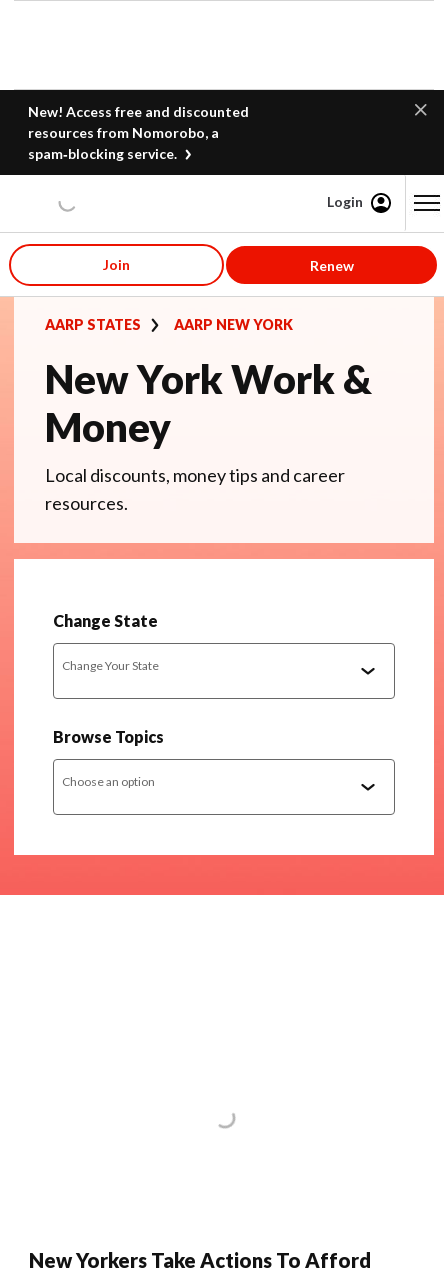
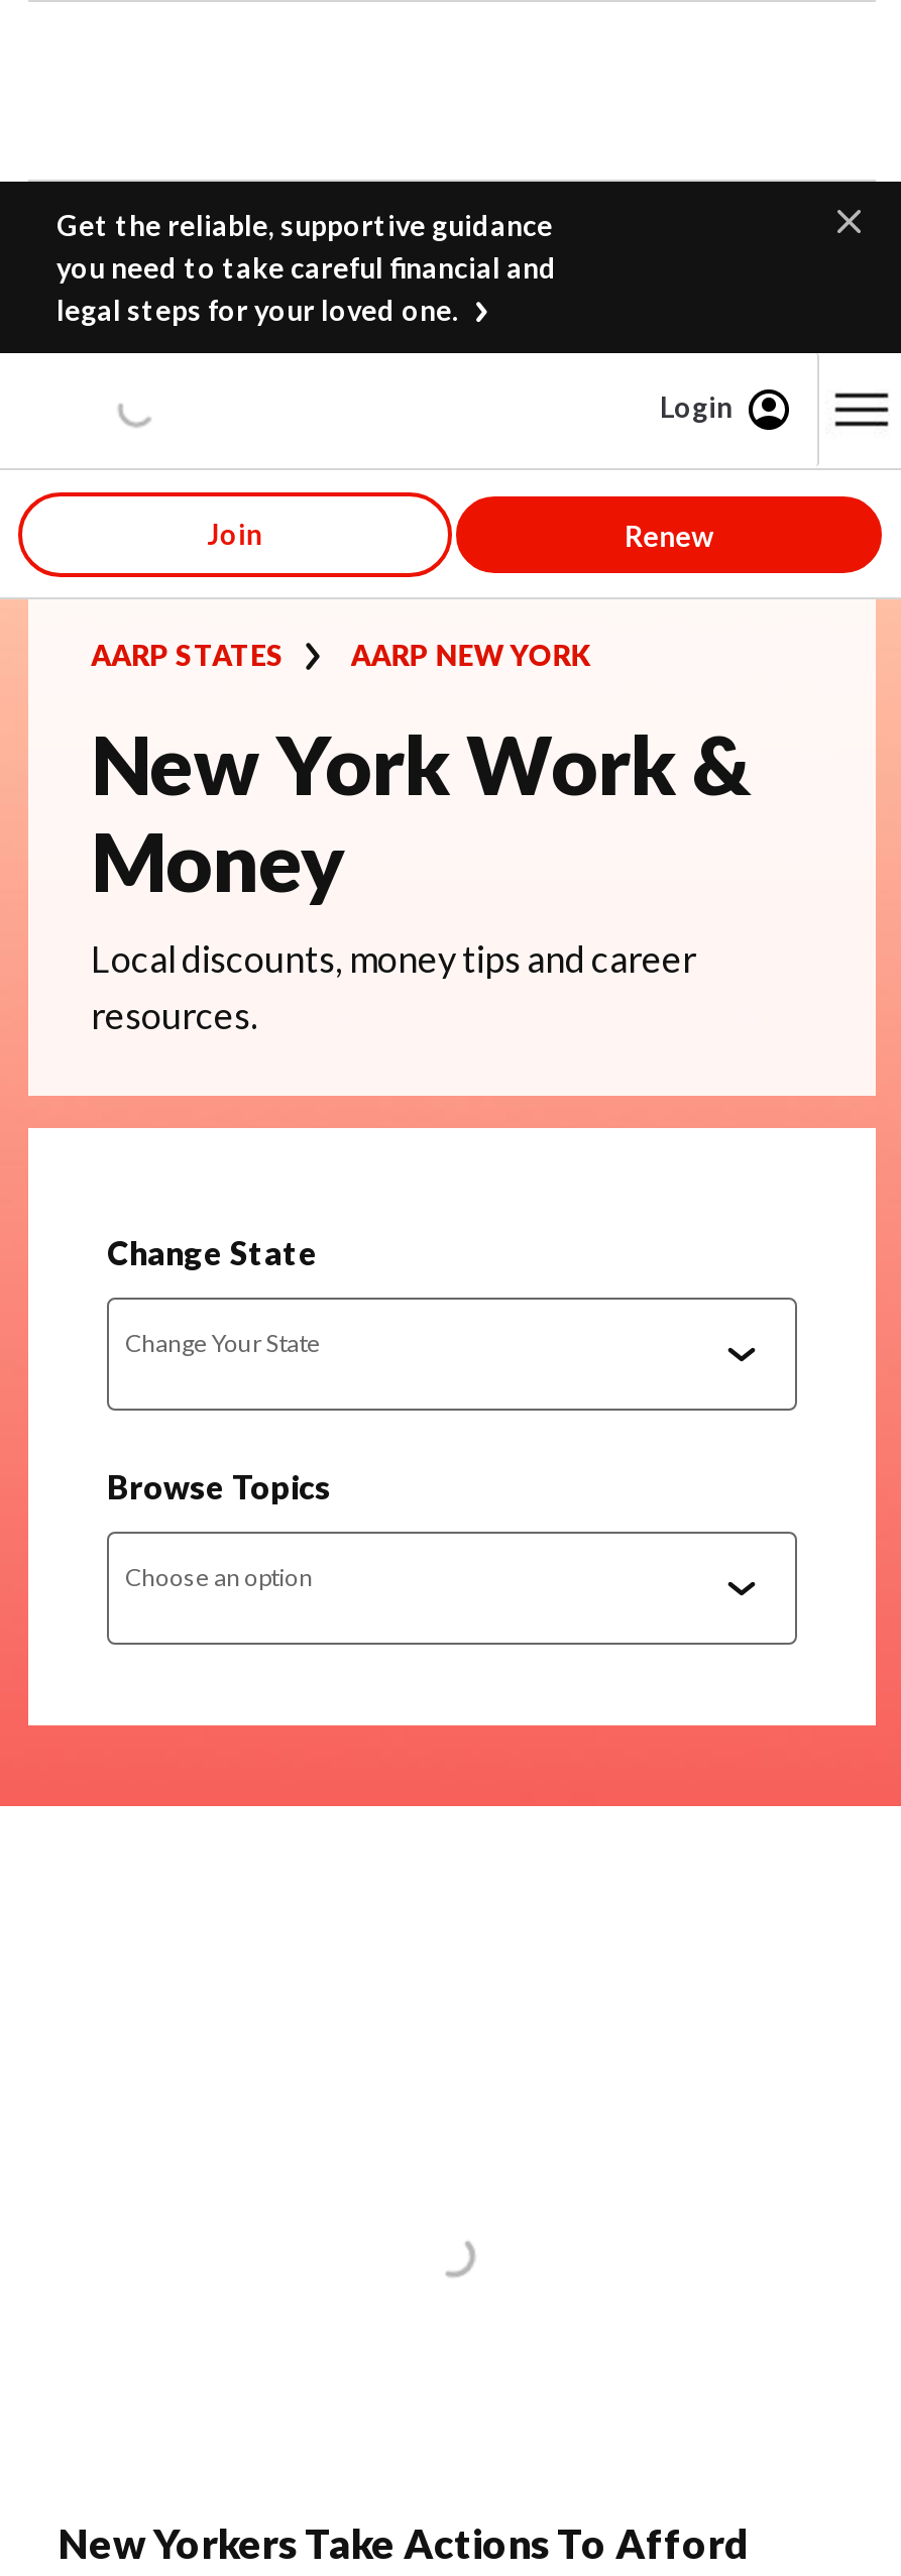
- New! Access free and discounted
- resources from Nomorobo, a
- spam‑blocking service.
+ Get the reliable, supportive guidance
+ you need to take careful financial and
+ legal steps for your loved one.
